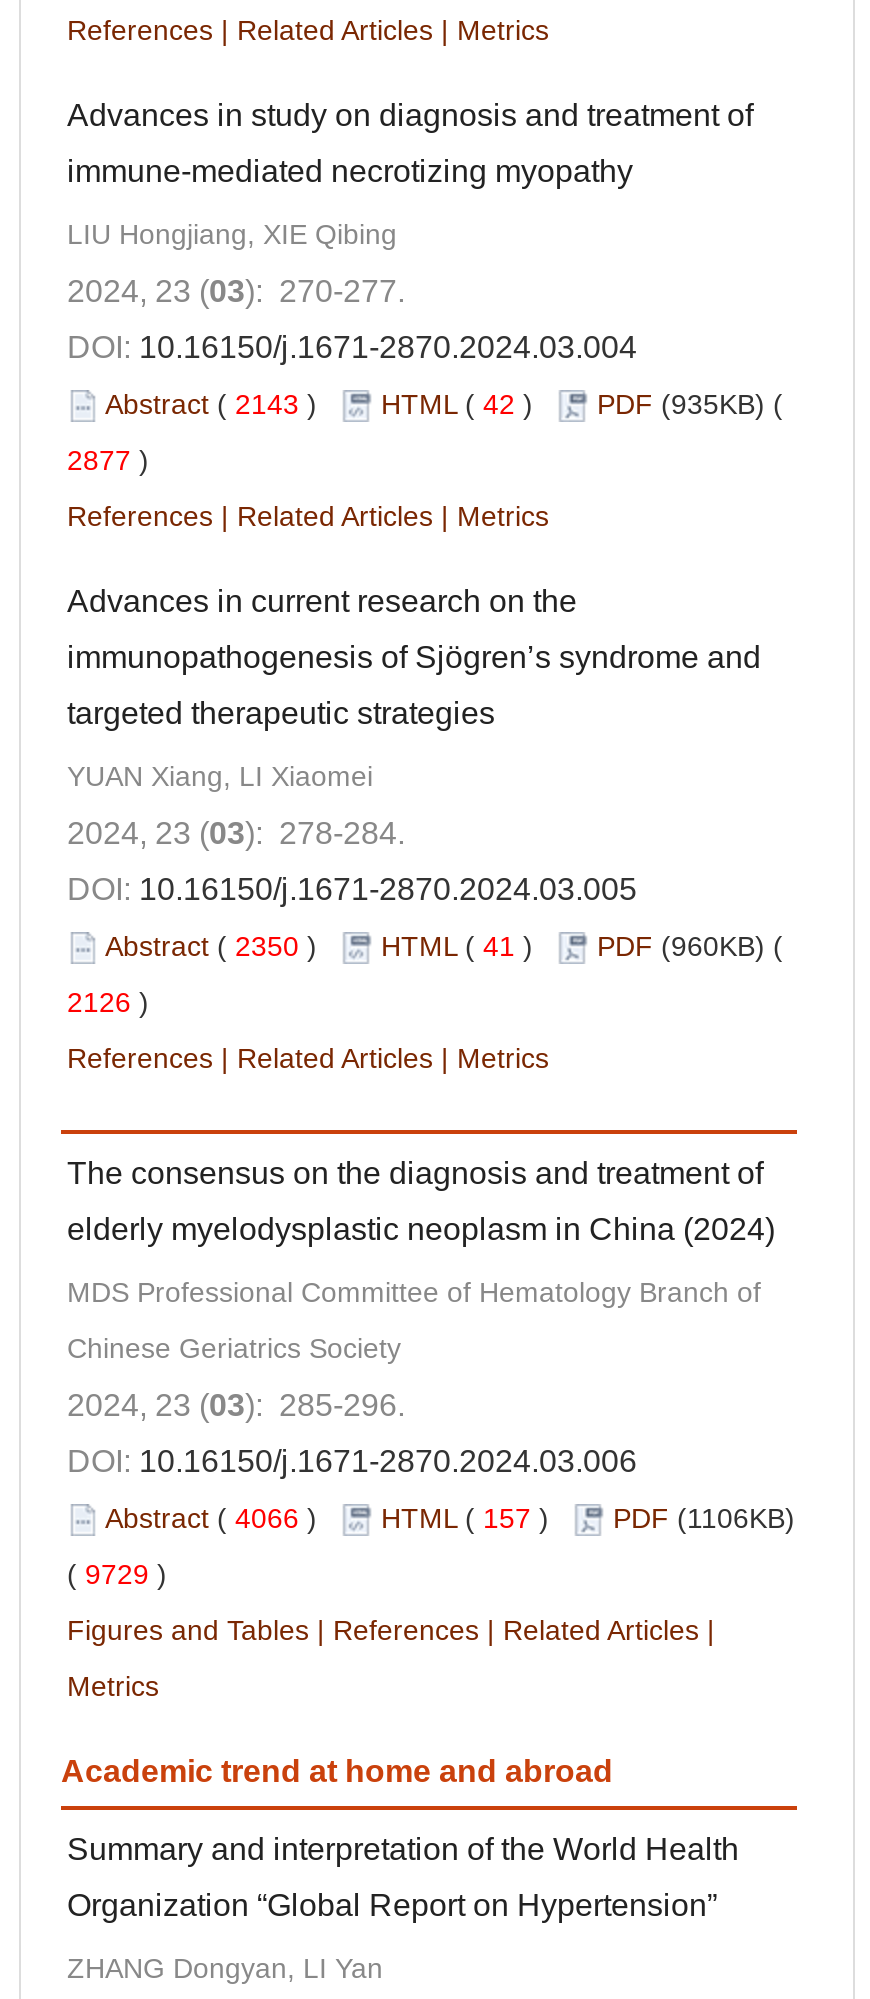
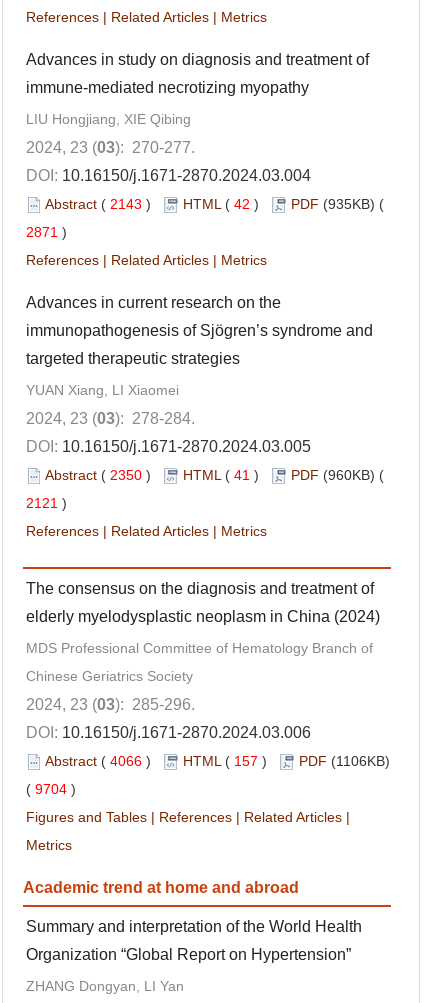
- 2877)
+ 2871)

- 2126)
+ 2121)

- (9729)
+ (9704)
